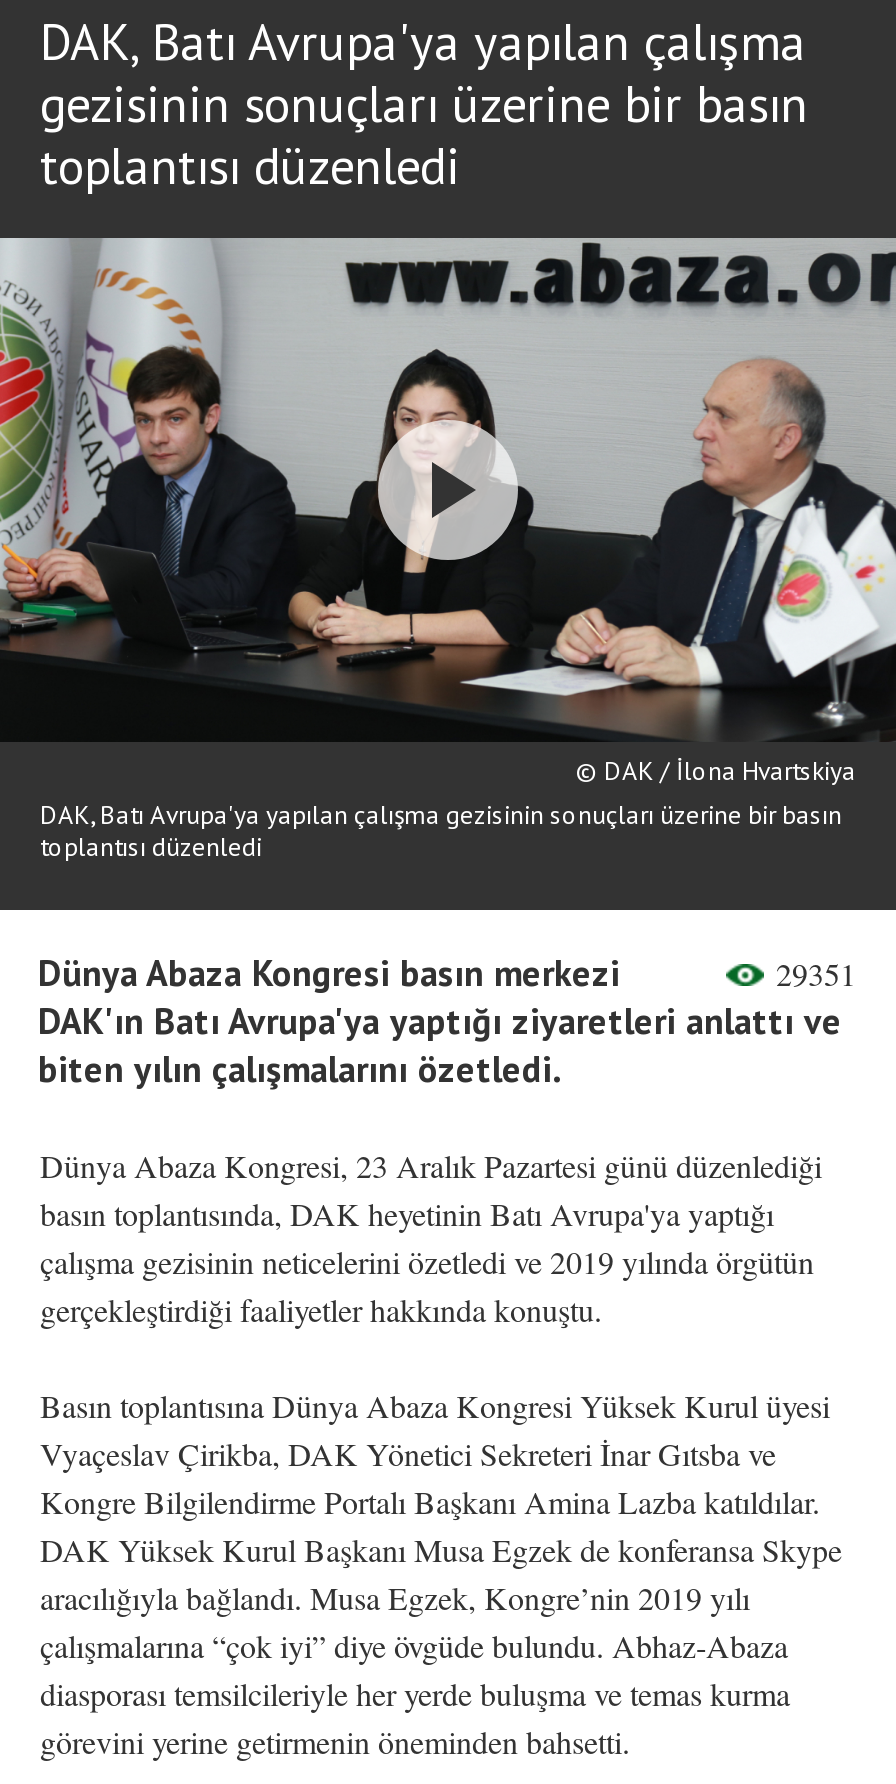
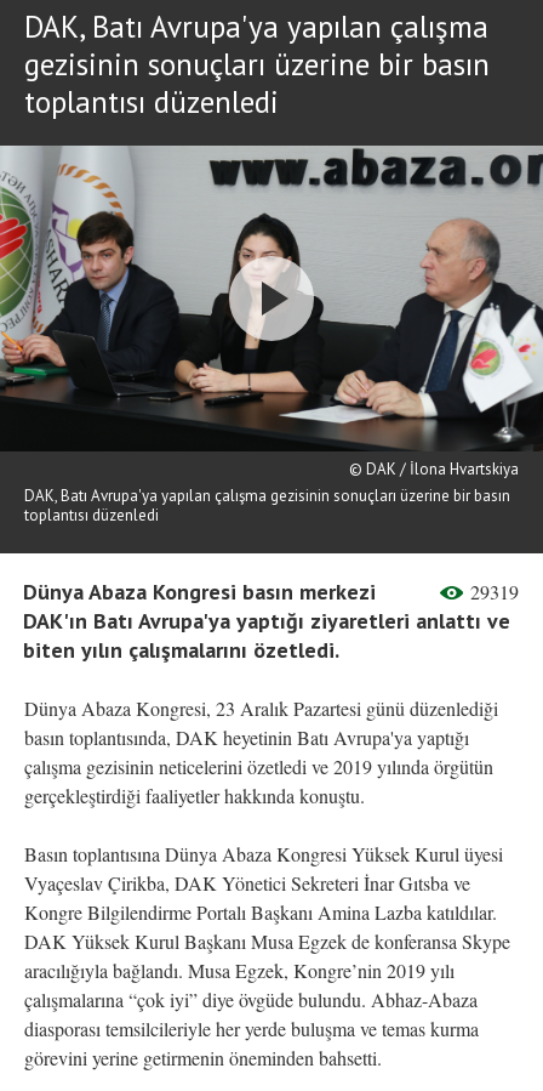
- 29351
+ 29319
